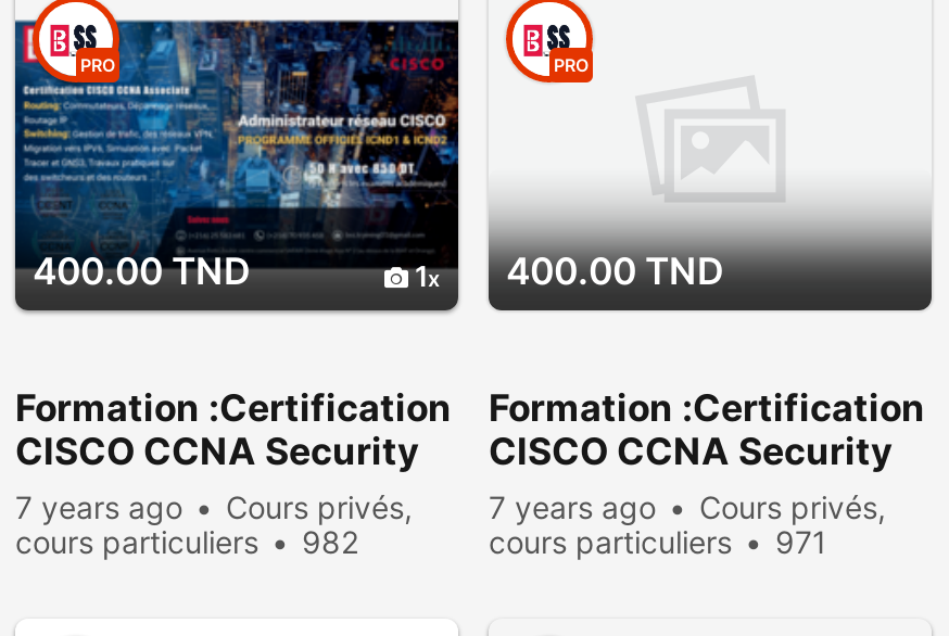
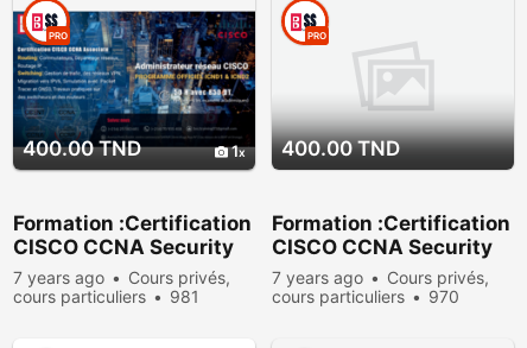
- cours particuliers 982
+ cours particuliers 981

- cours particuliers 971
+ cours particuliers 970
